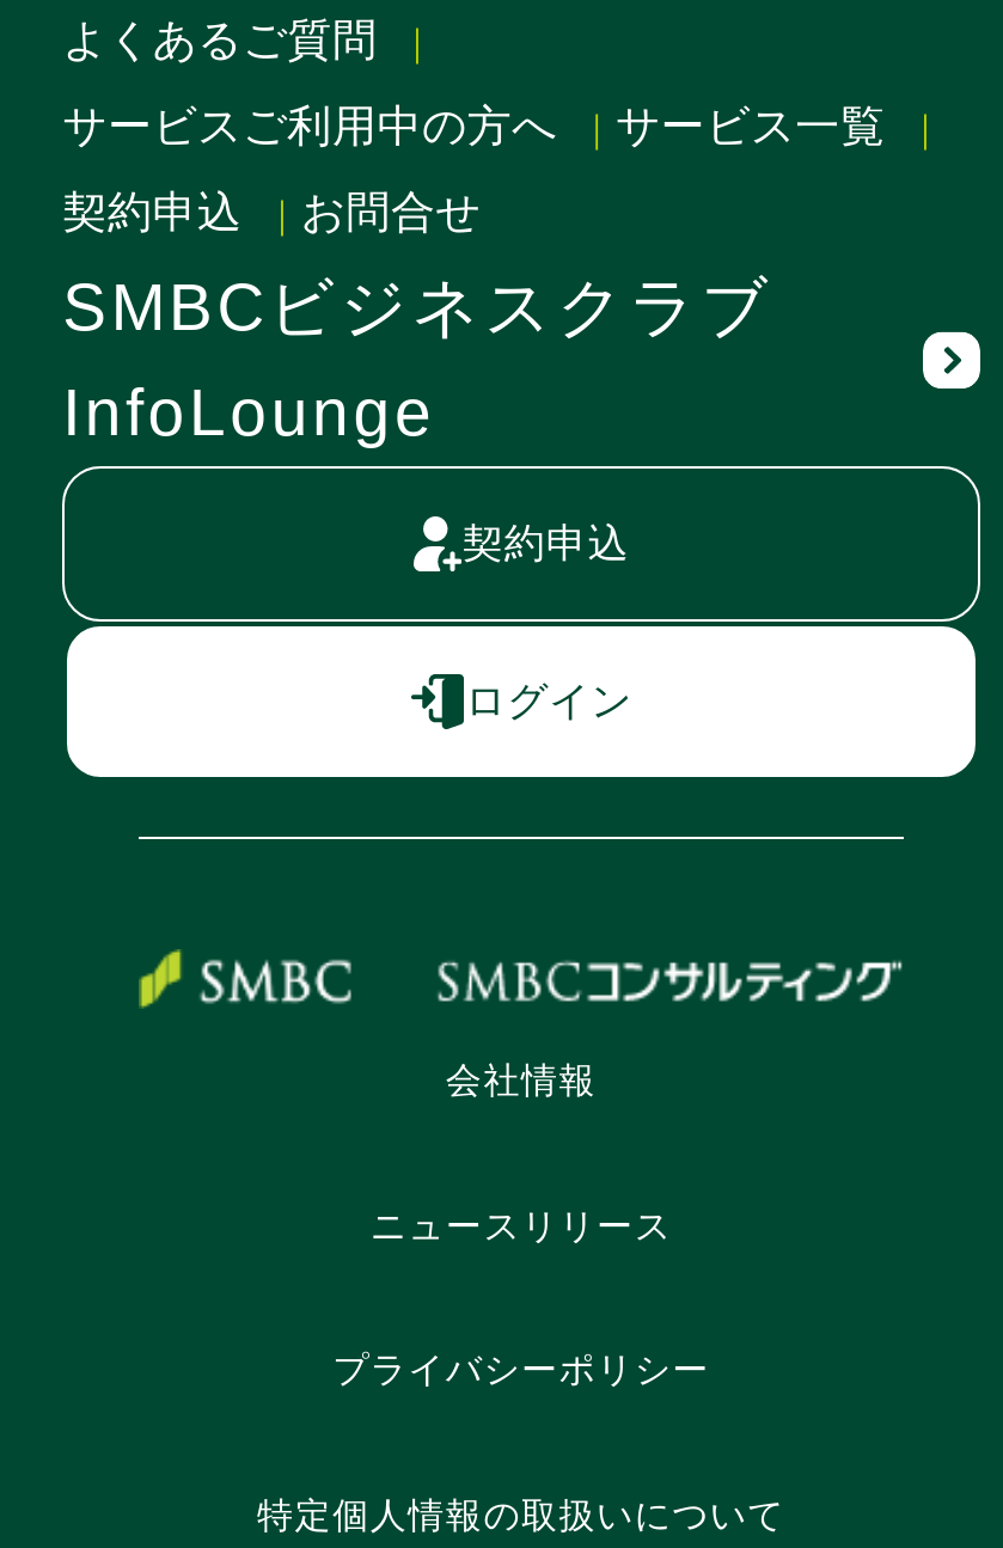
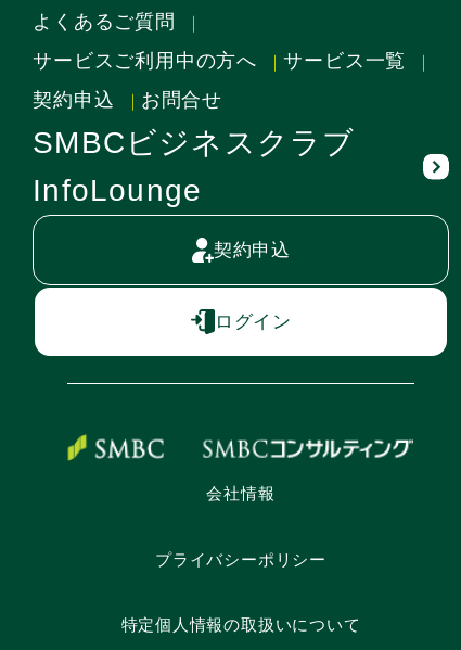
- ニュースリリース
